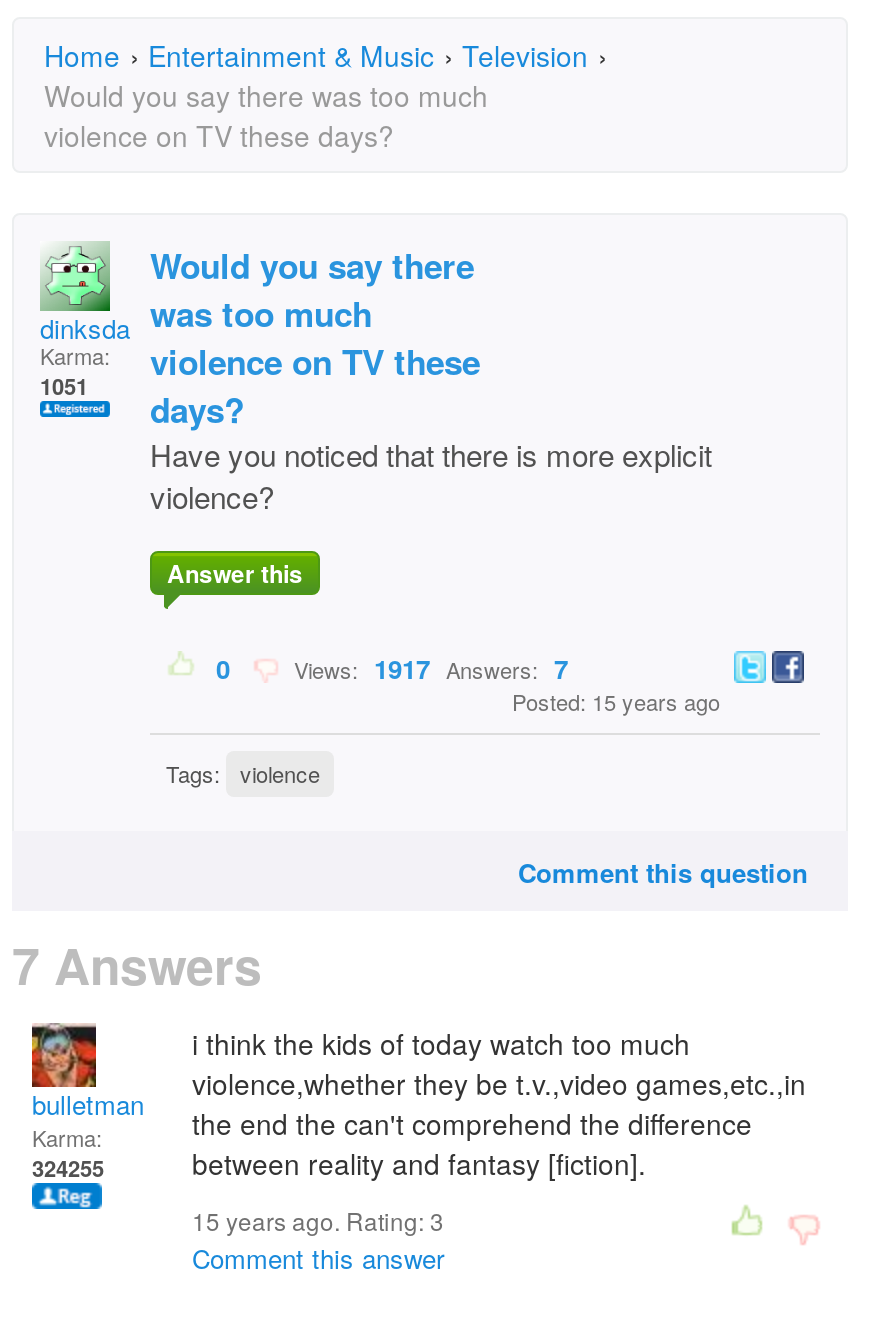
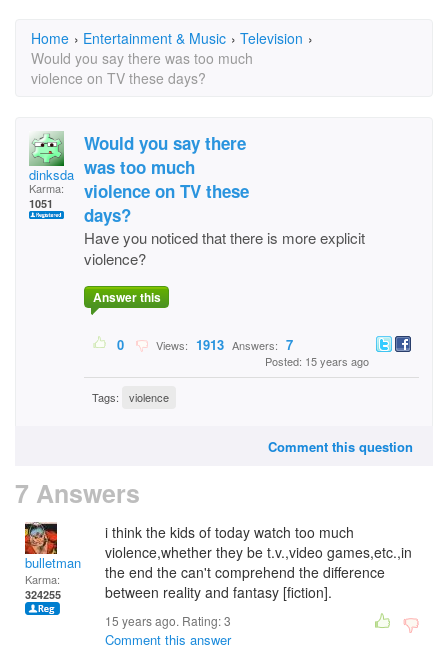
- Views: 1917 Answers: 7
+ Views: 1913 Answers: 7
